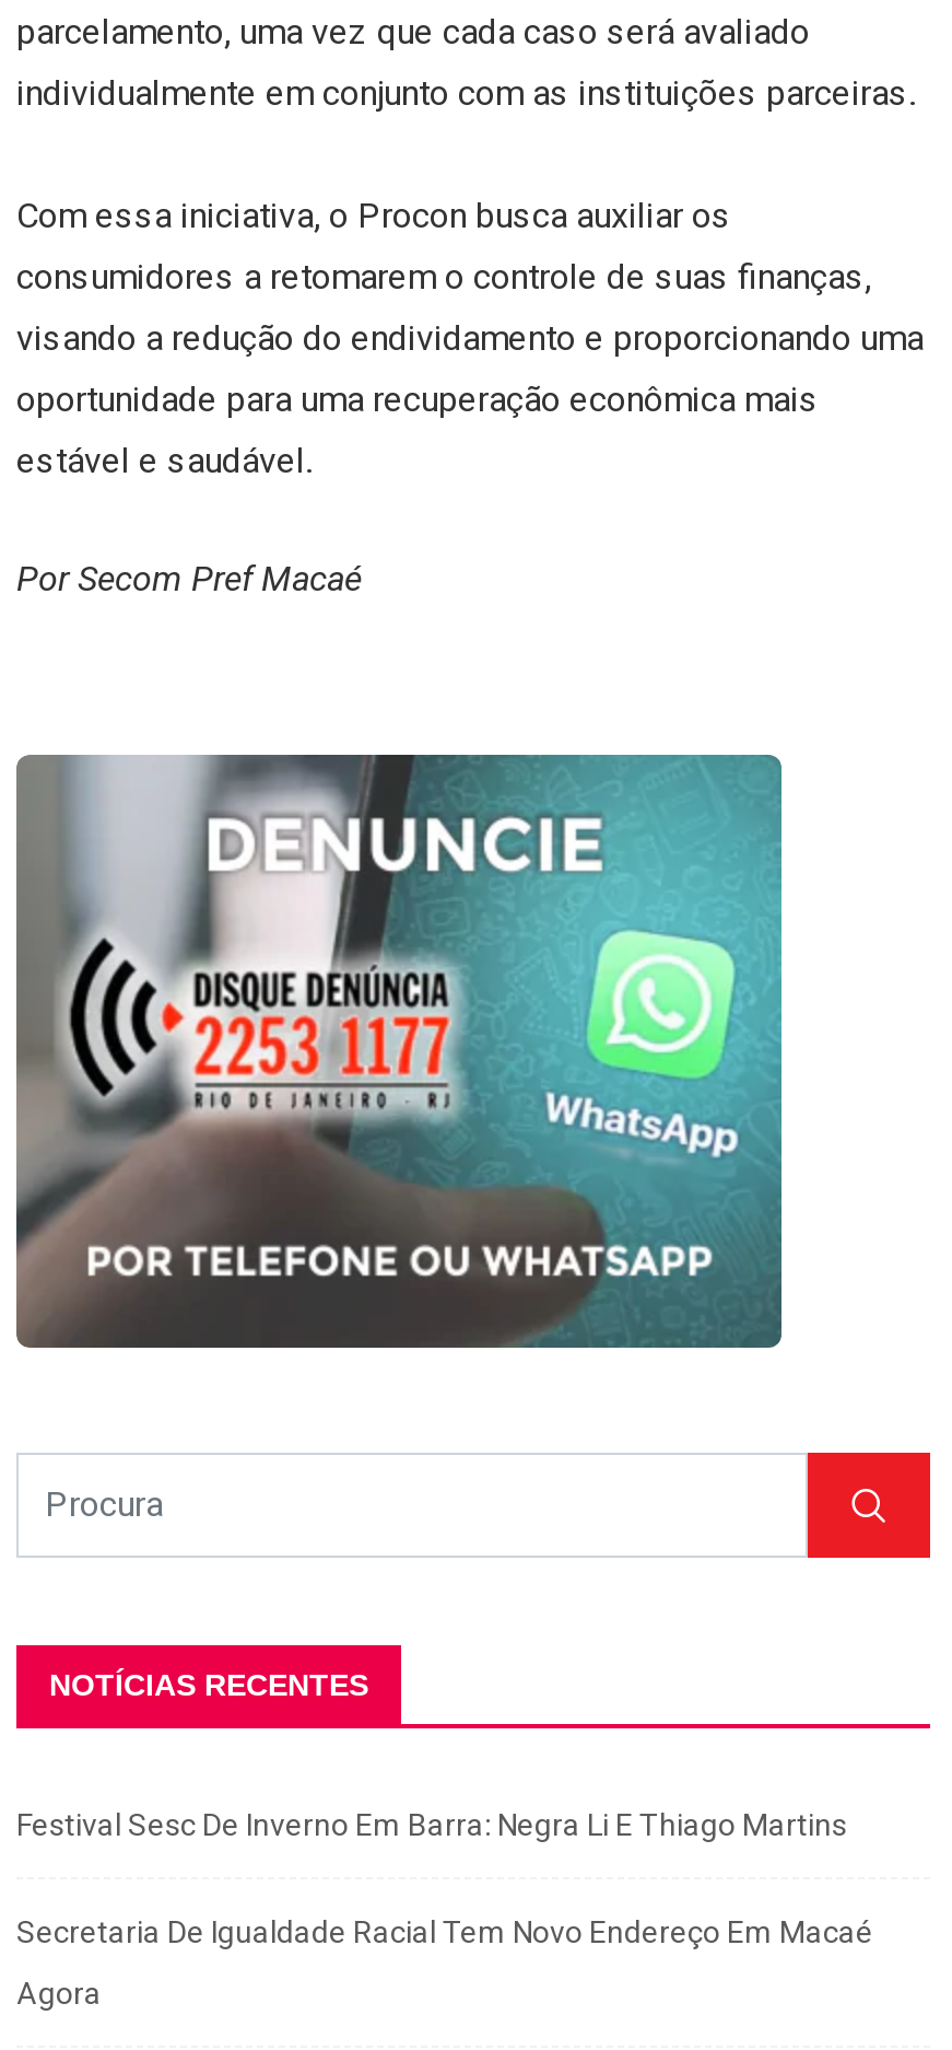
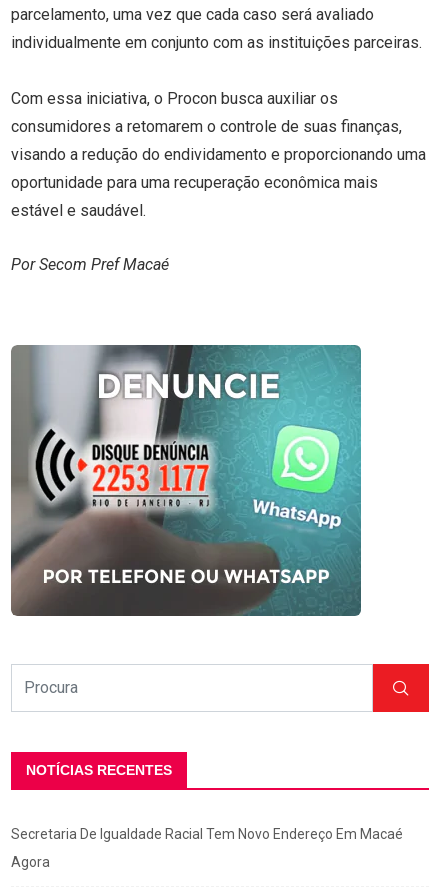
- Festival Sesc De Inverno Em Barra: Negra Li E Thiago Martins
